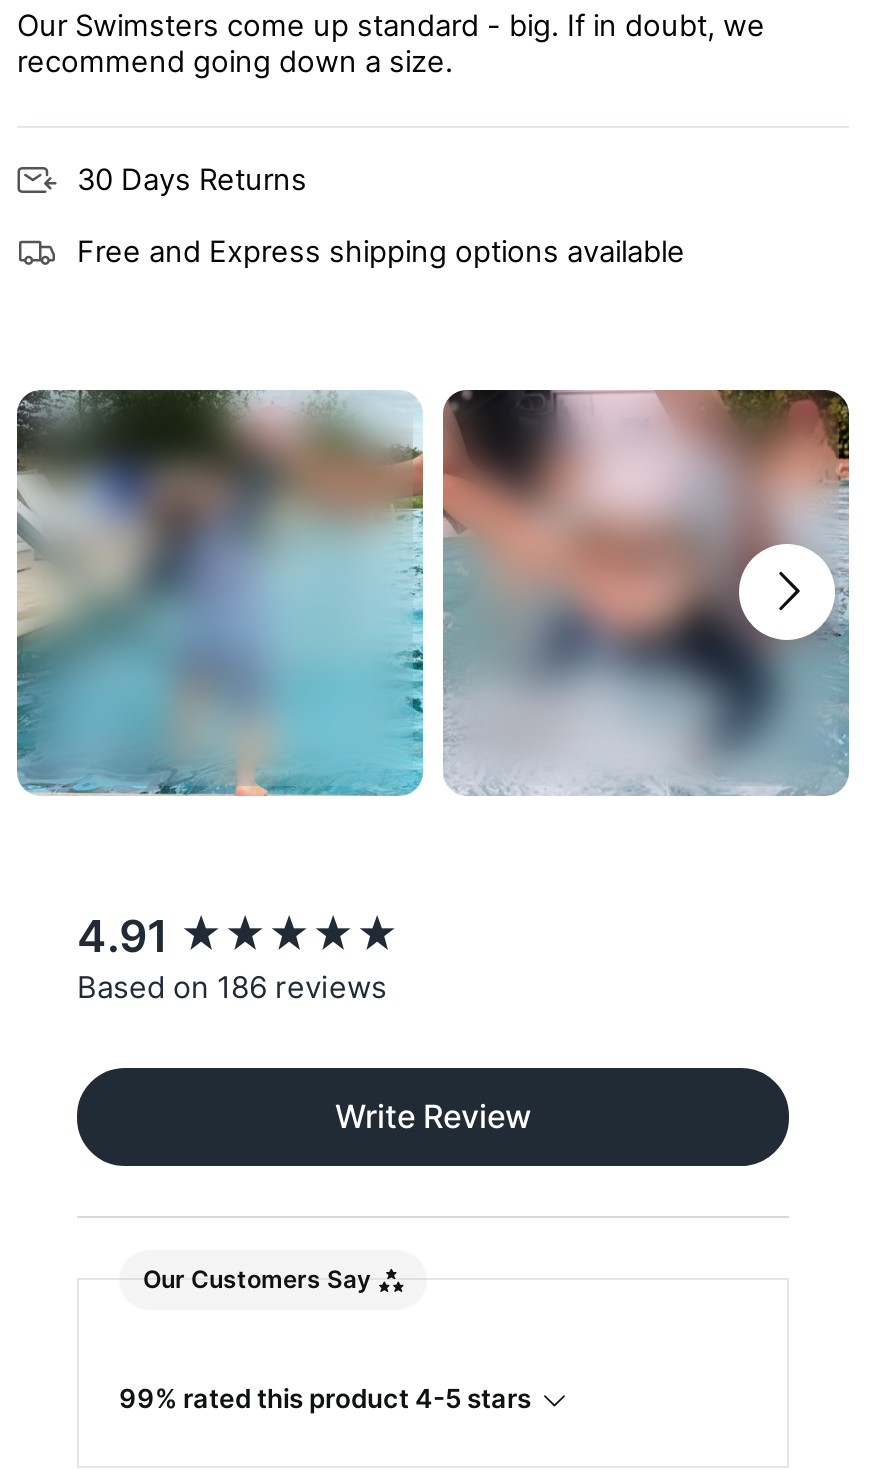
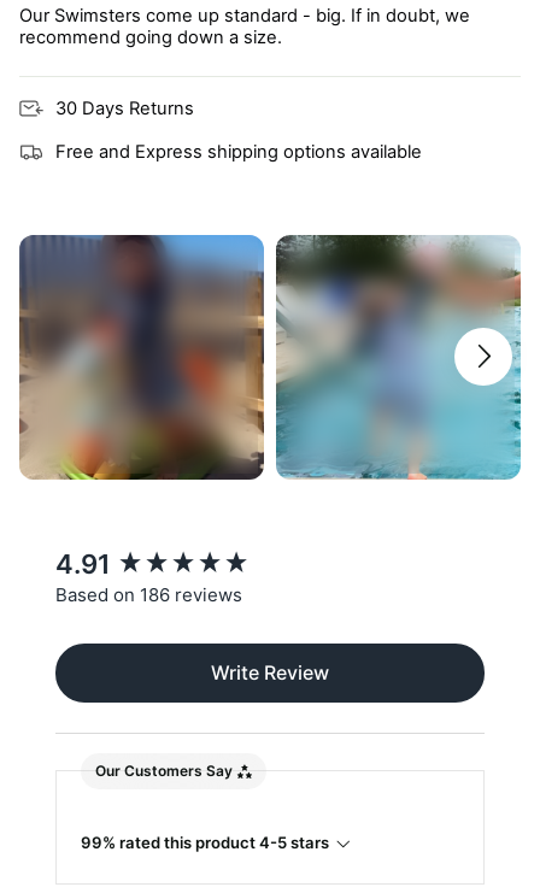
- [image]
+ [image]

- [image]
+ [image]
